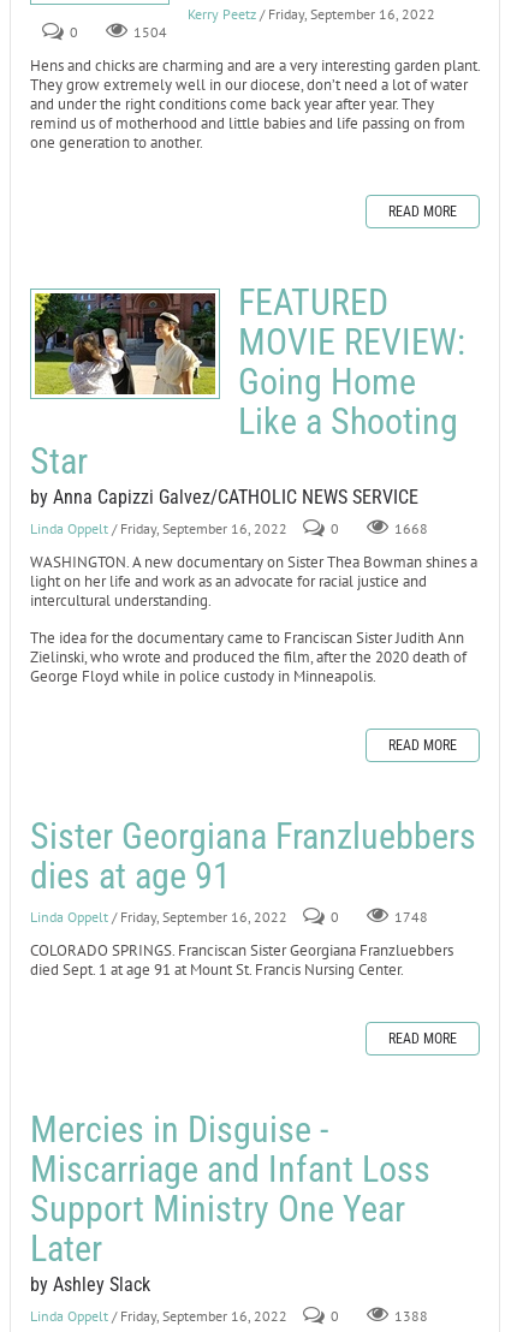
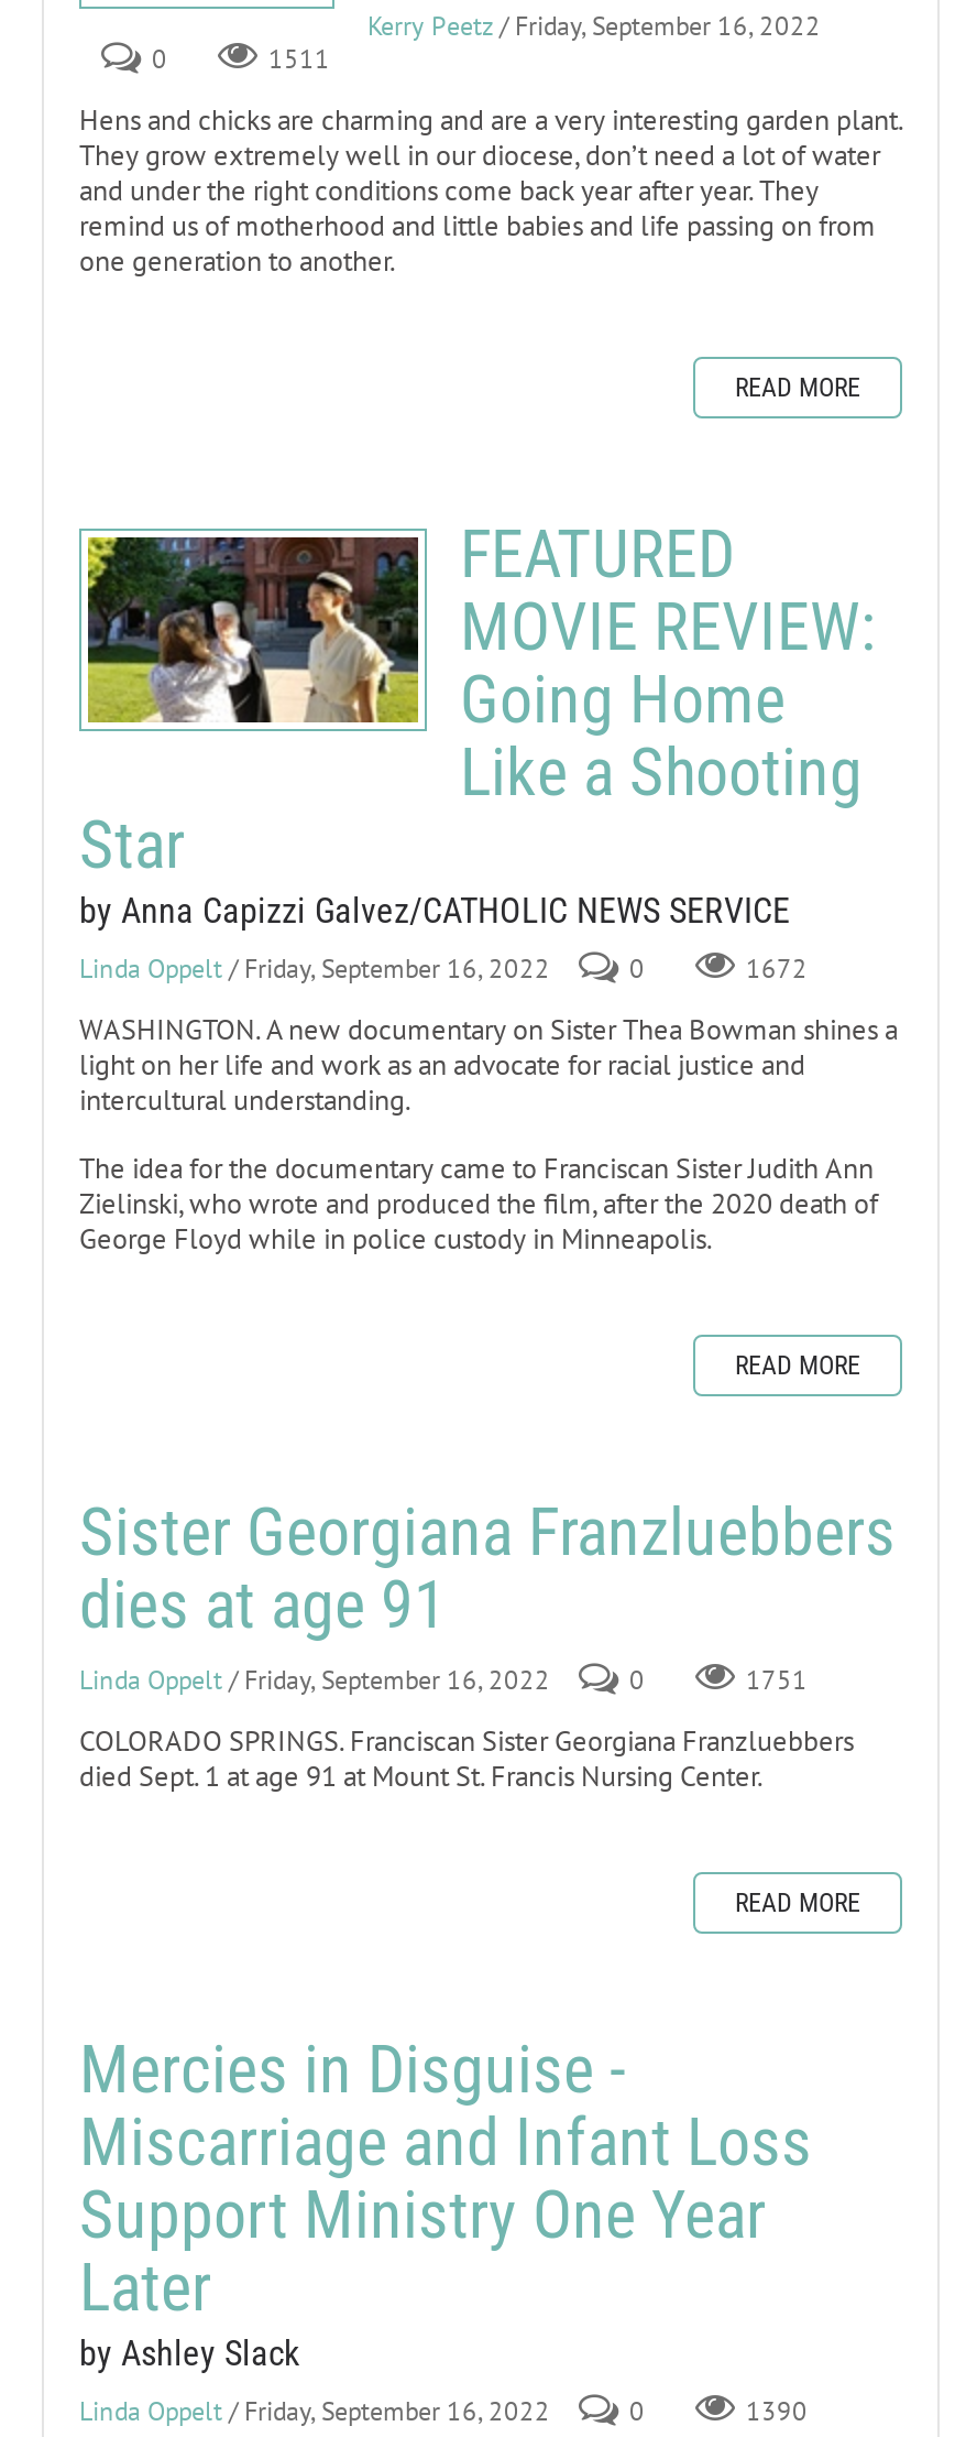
- 1504
+ 1511

- 1668
+ 1672

- 1748
+ 1751

- 1388
+ 1390
